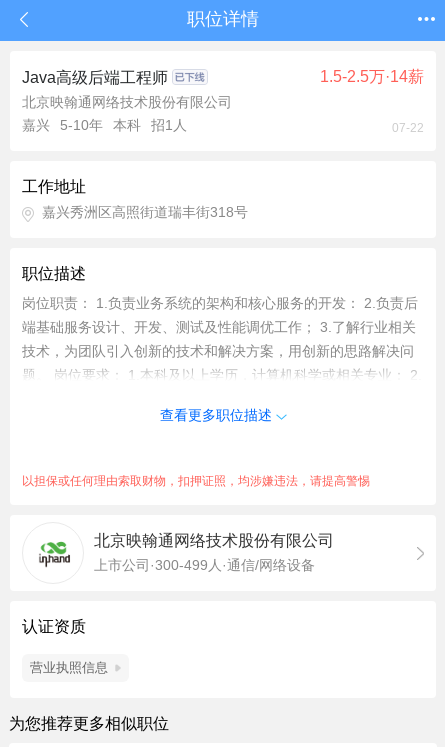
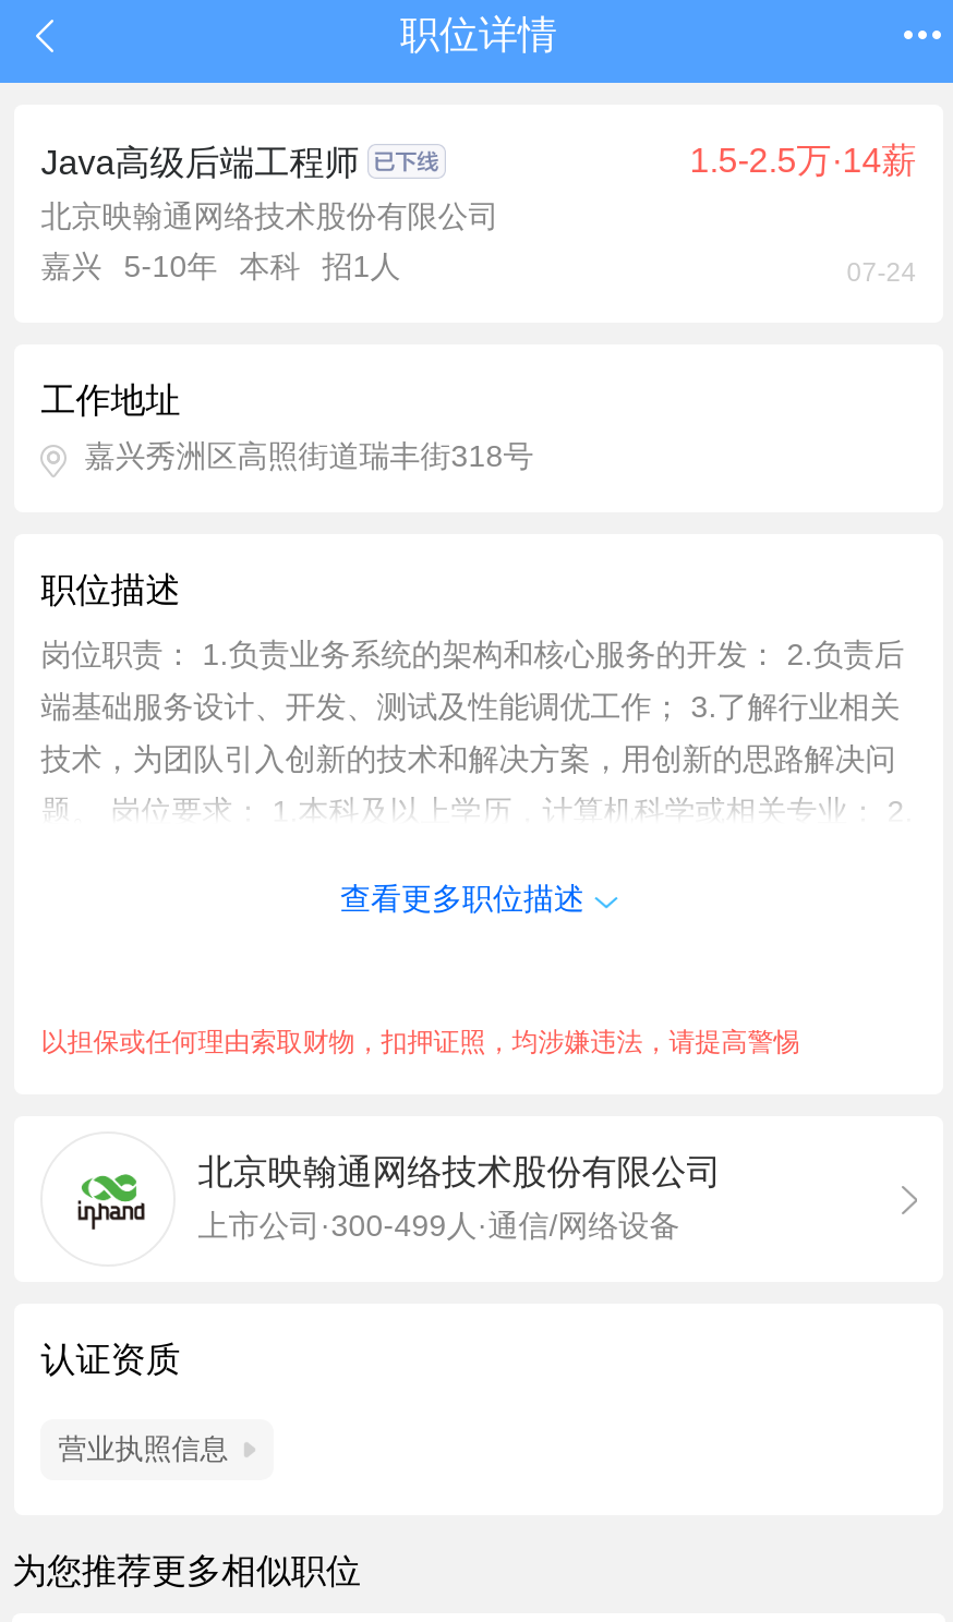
- 07-22
+ 07-24
